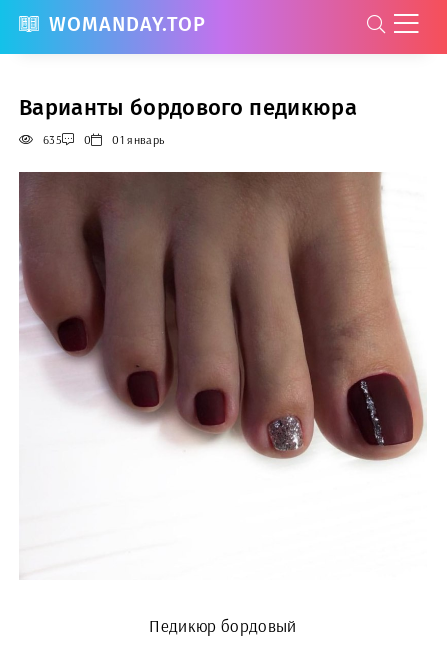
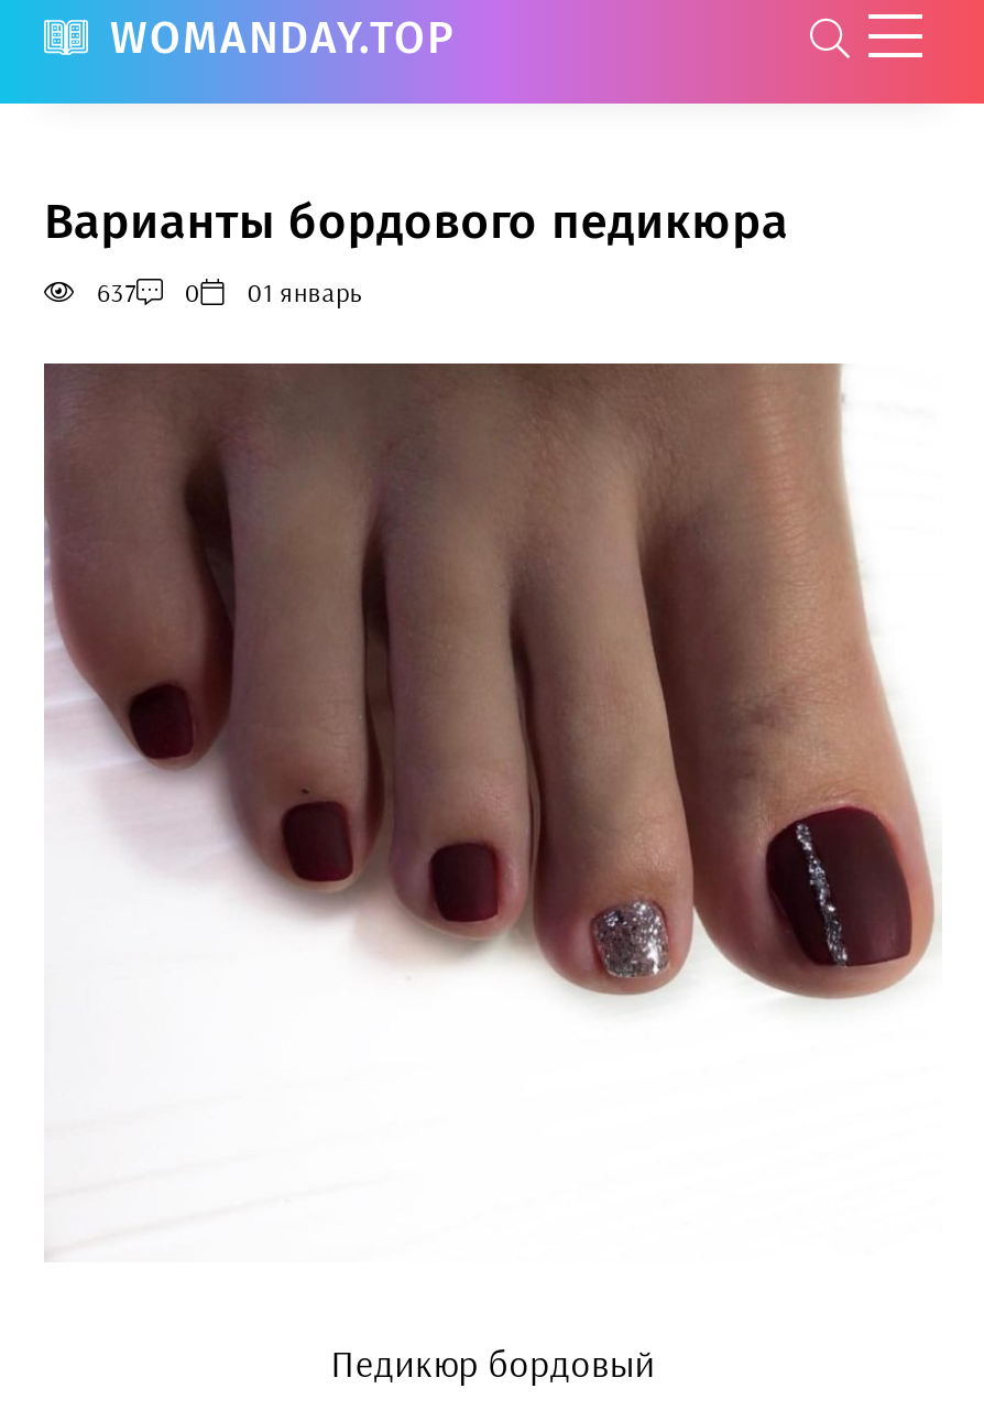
- 635 0 01 январь
+ 637 0 01 январь
